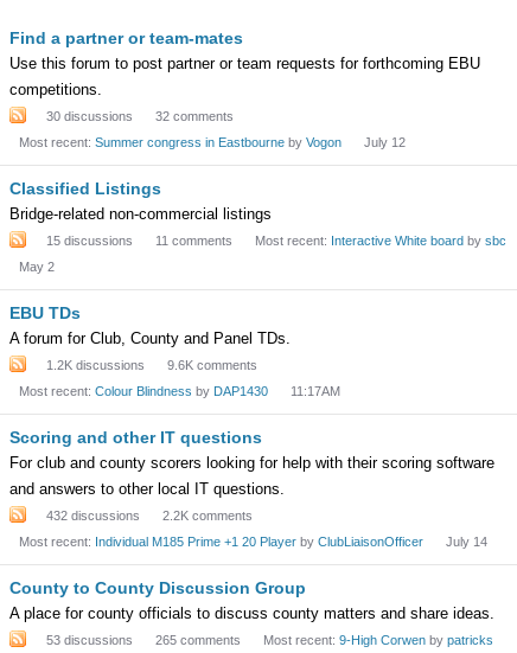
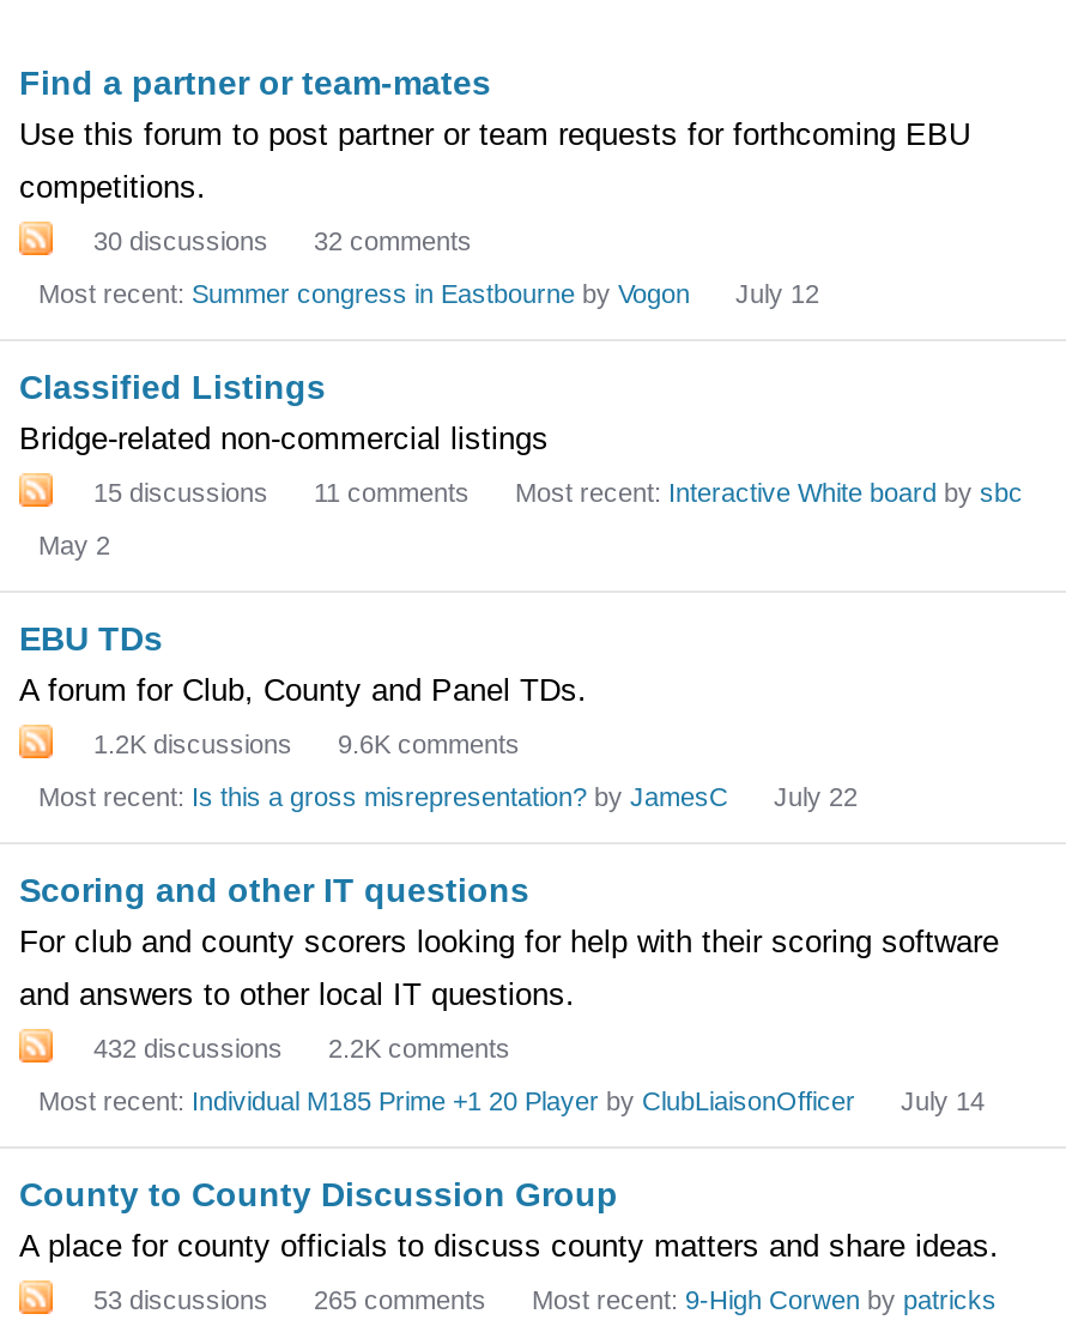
- Most recent: Colour Blindness by DAP1430
- 11:17AM
+ Most recent: Is this a gross misrepresentation? by JamesC
+ July 22
